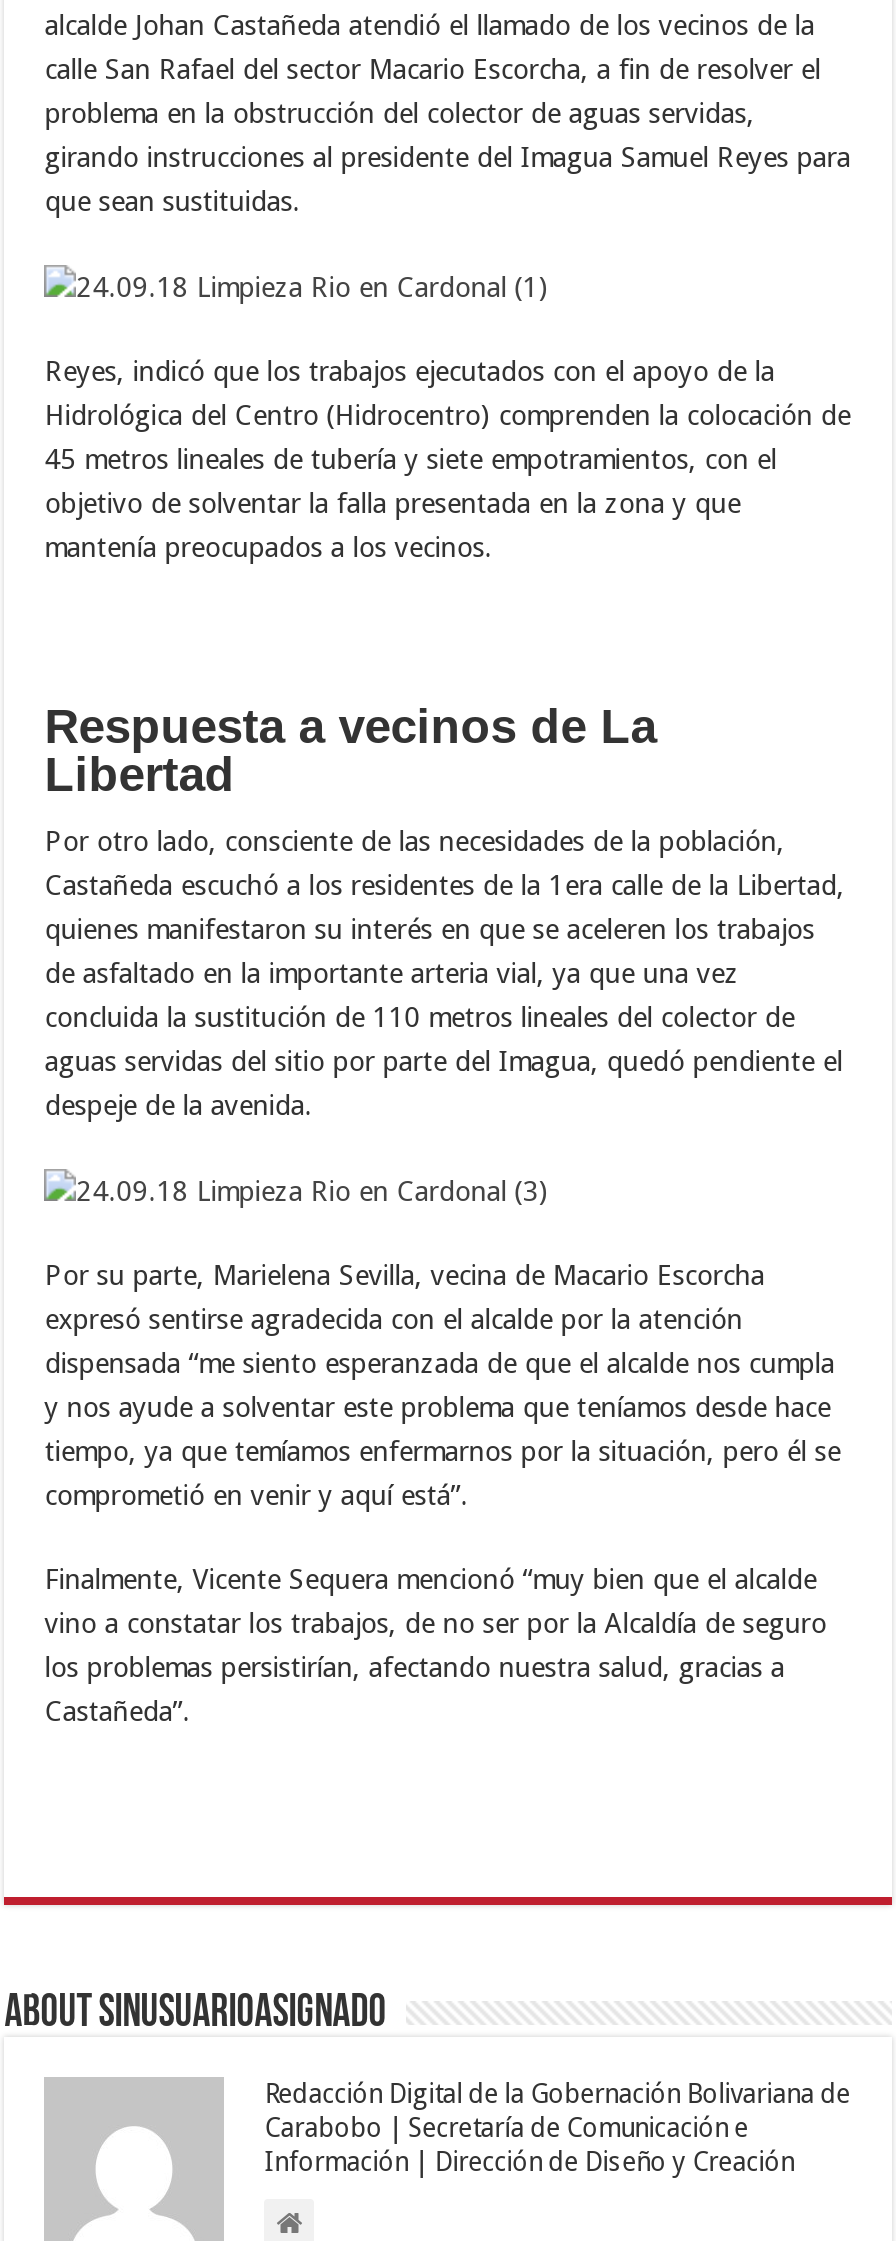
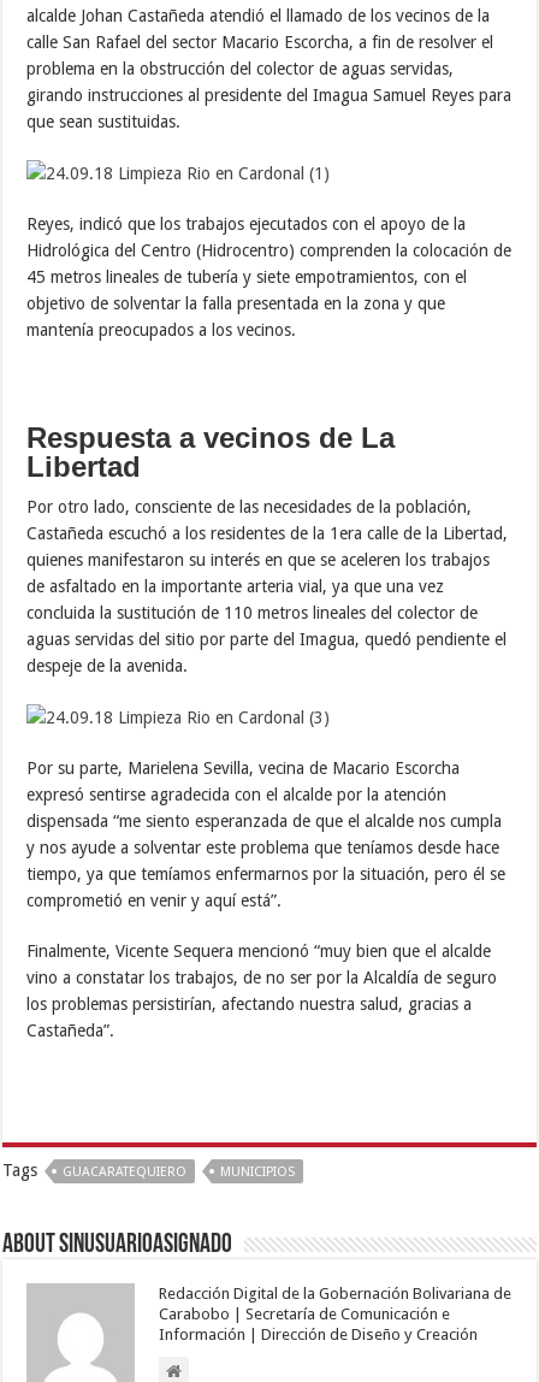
+ Tags
+ GUACARATEQUIERO
+ MUNICIPIOS
